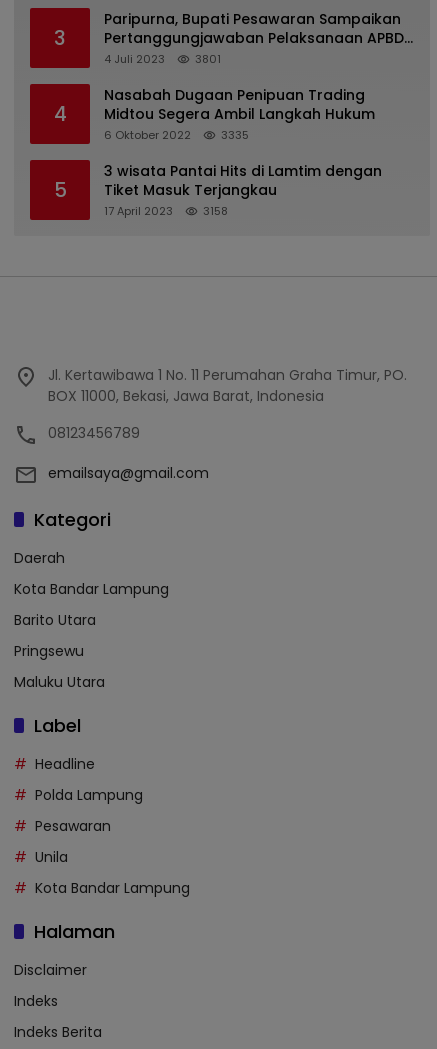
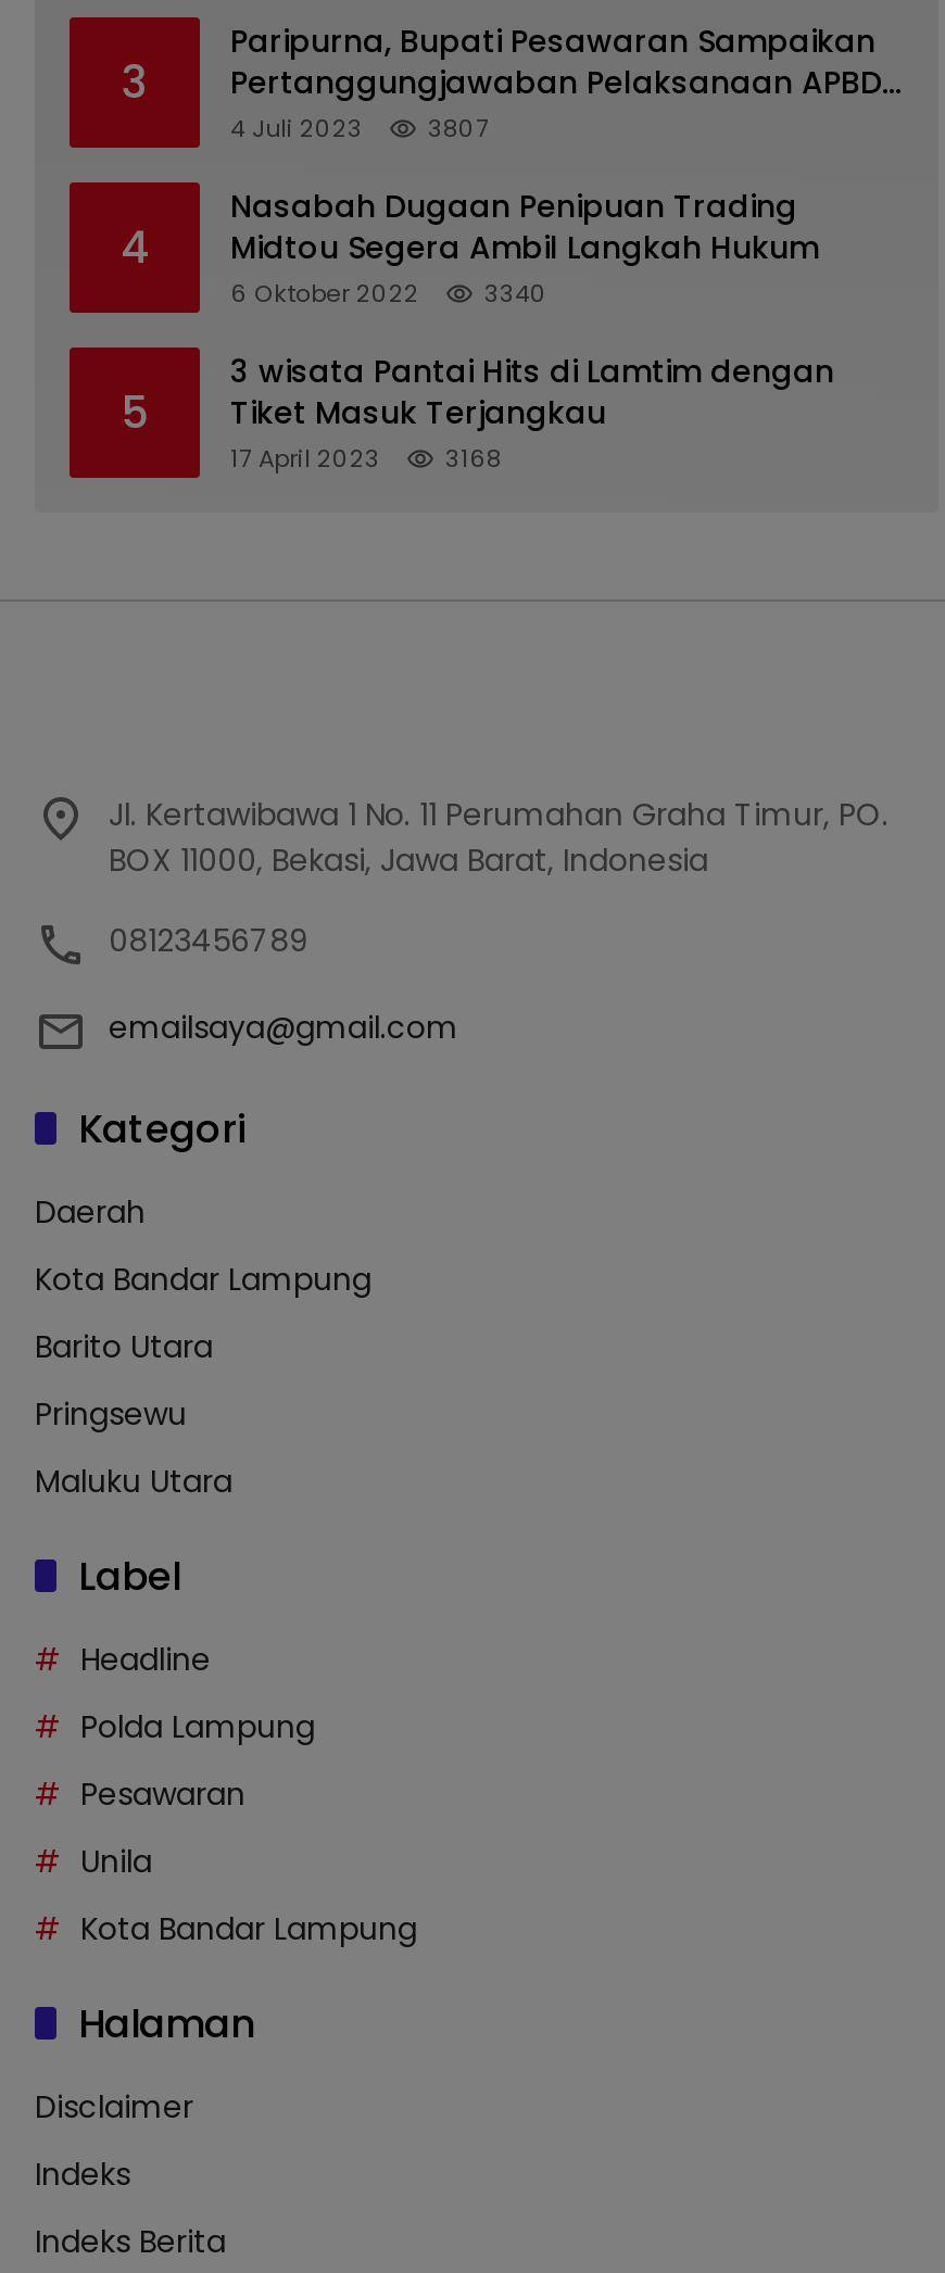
- 3801
+ 3807

- 6 Oktober 2022 3335
+ 6 Oktober 2022 3340

- 17 April 2023 3158
+ 17 April 2023 3168
